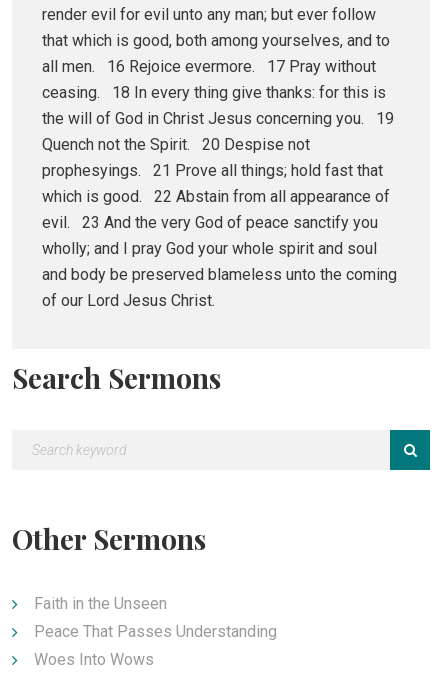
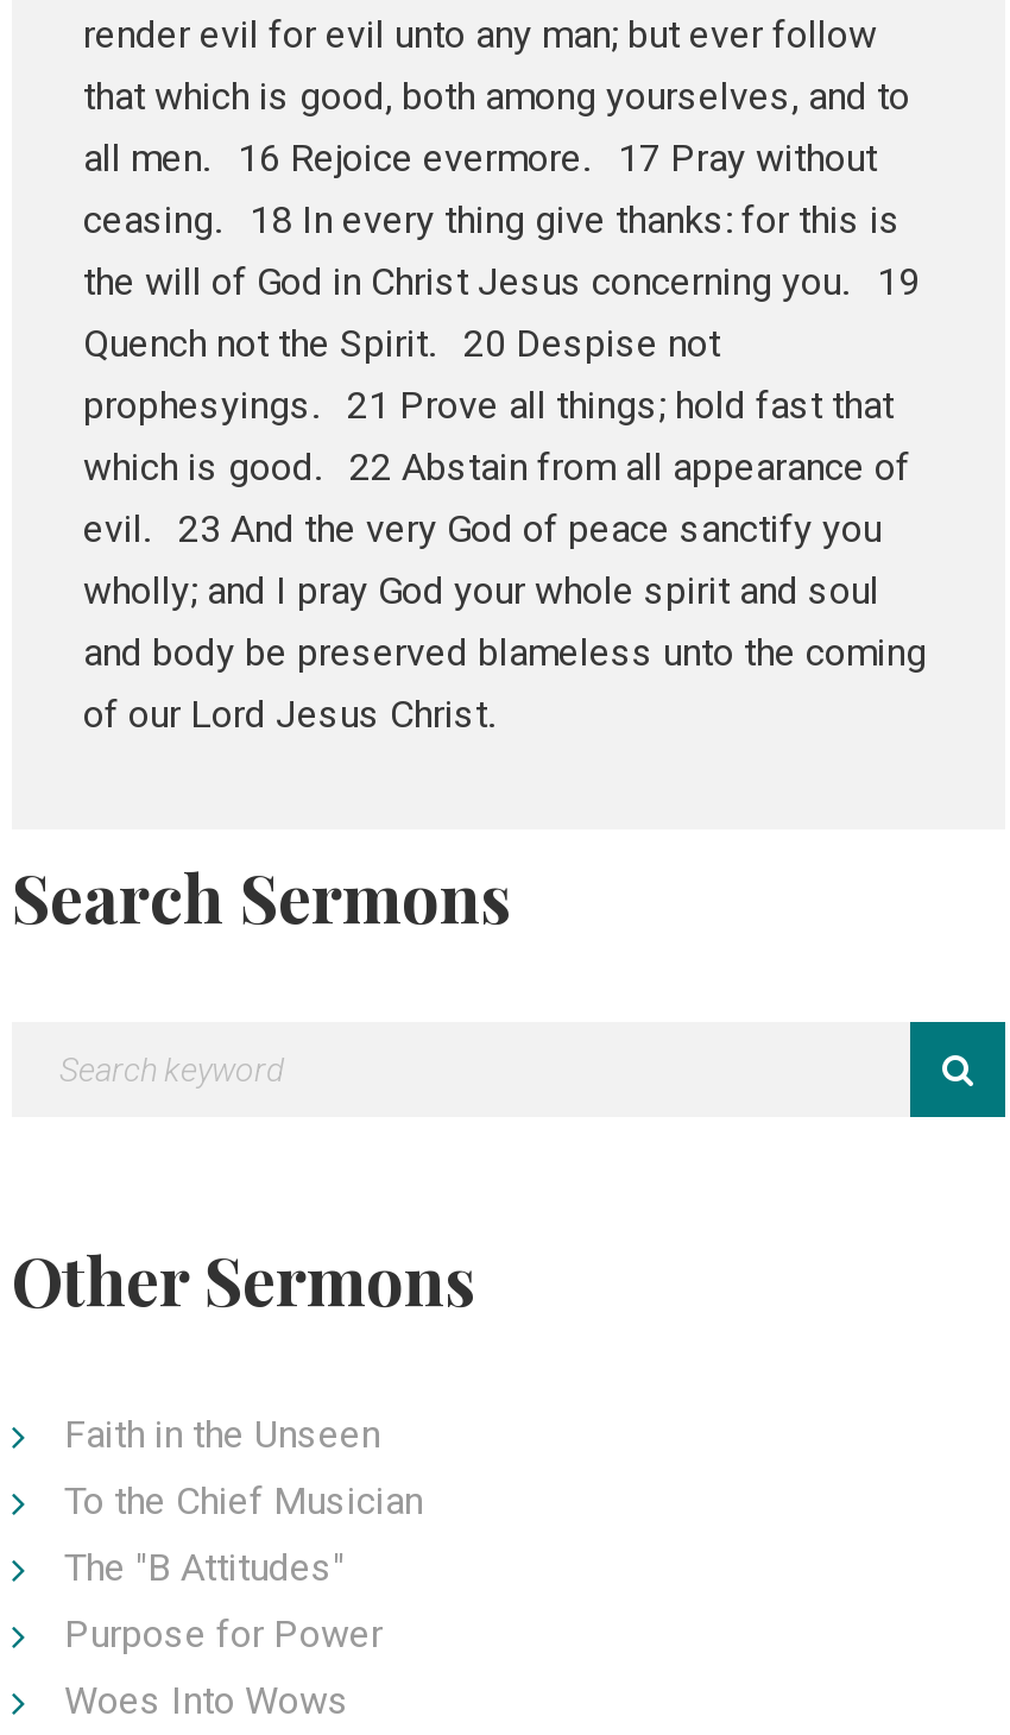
- Peace That Passes Understanding
+ To the Chief Musician
+ The "B Attitudes"
+ Purpose for Power
